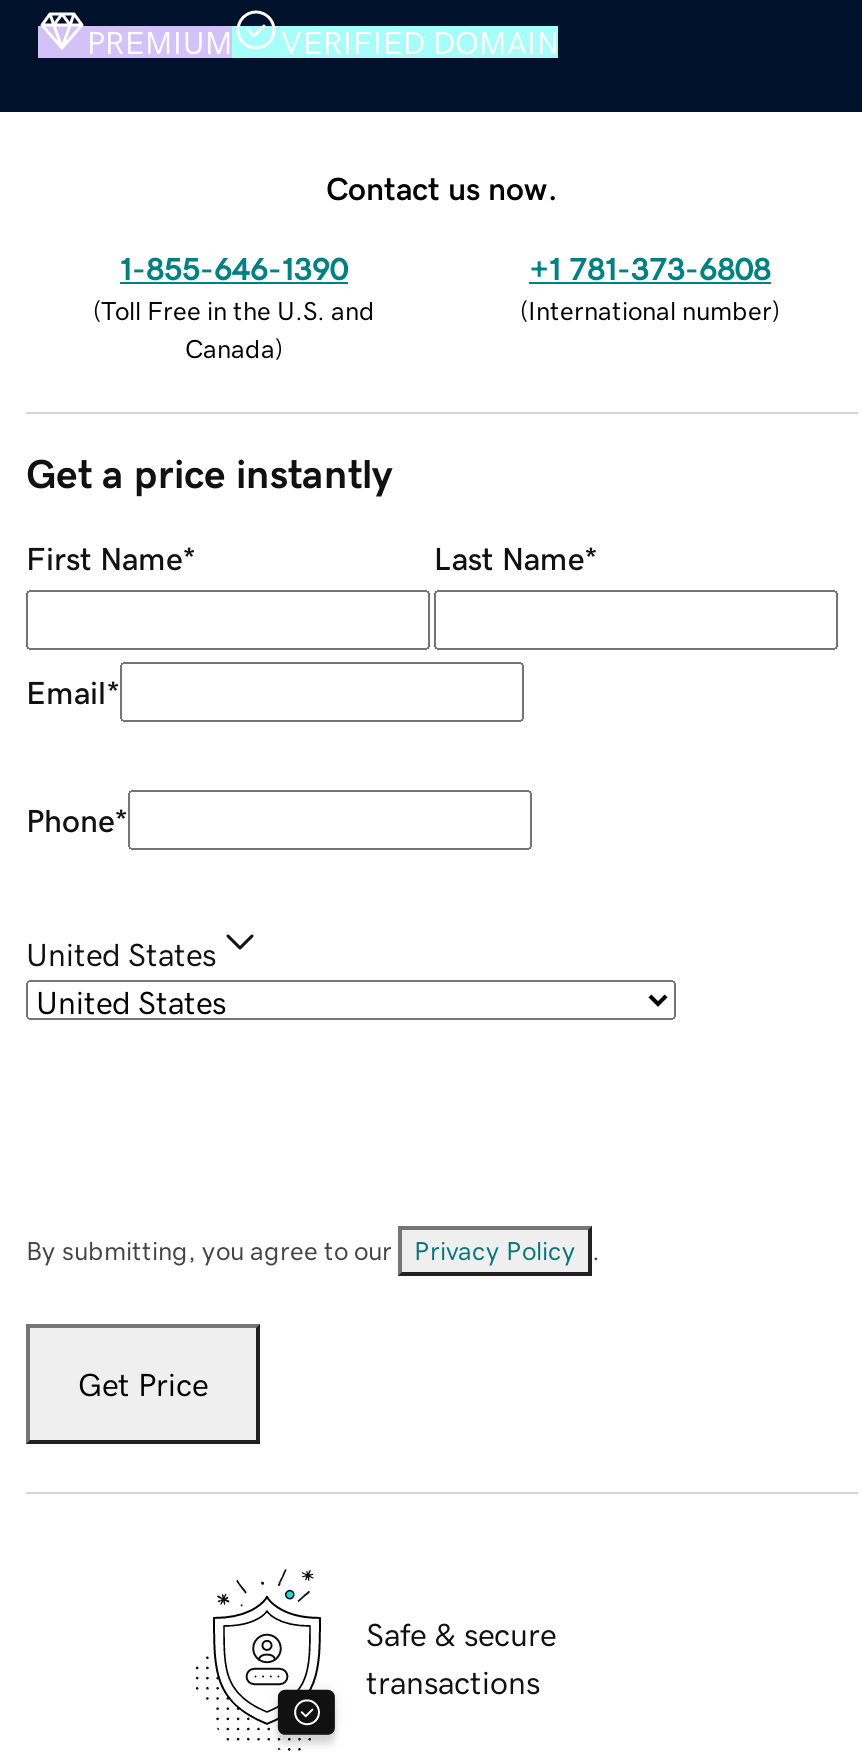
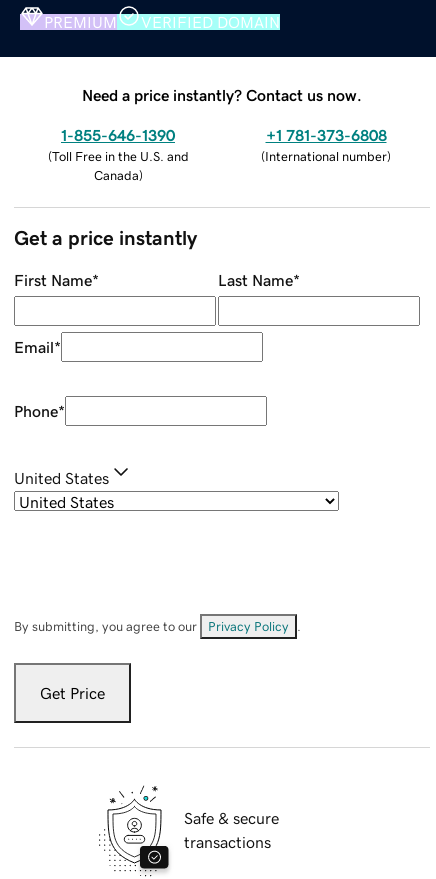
- Contact us now.
+ Need a price instantly? Contact us now.
